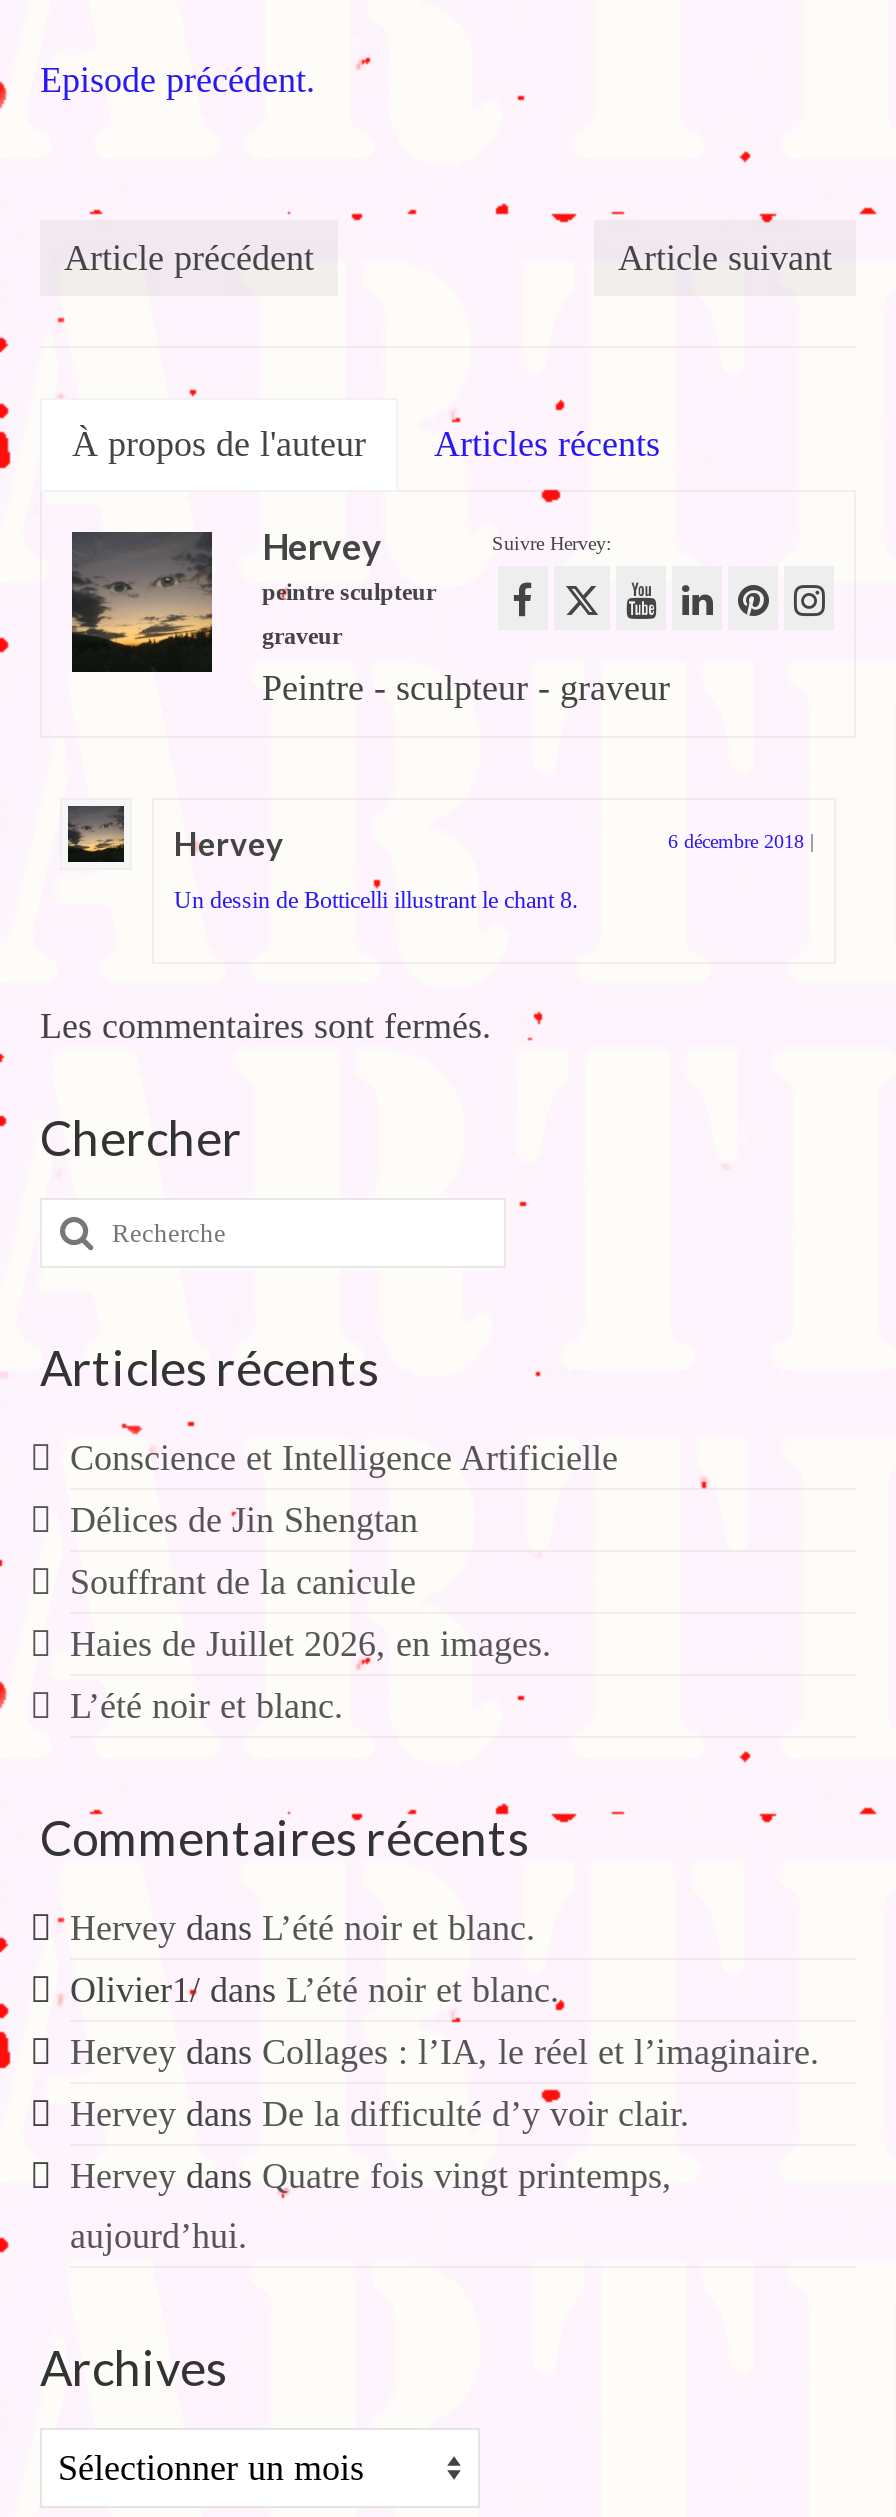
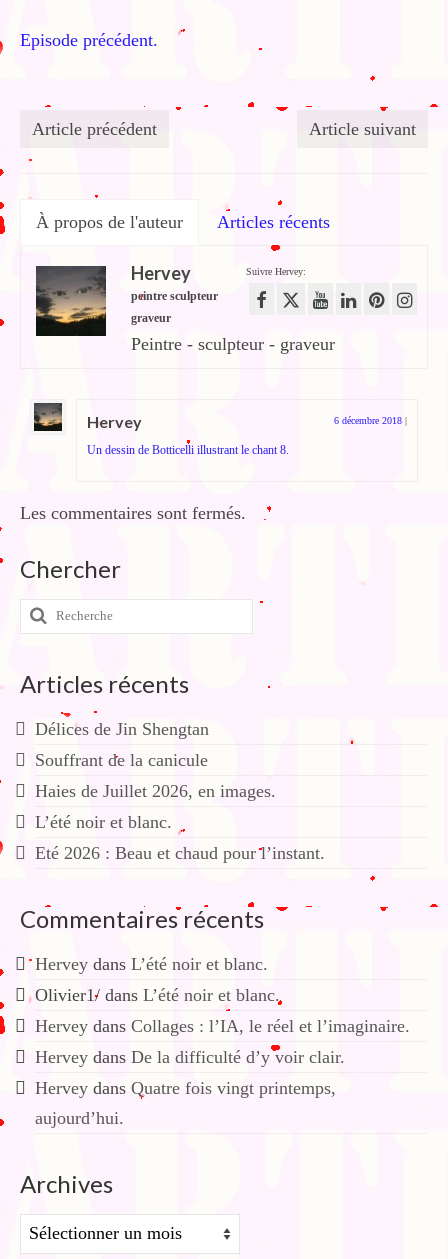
- Conscience et Intelligence Artificielle

moved up: Délices de Jin Shengtan | Souffrant de la canicule | Haies de Juillet 2026, en images. | L’été noir et blanc.

+ Eté 2026 : Beau et chaud pour l’instant.
